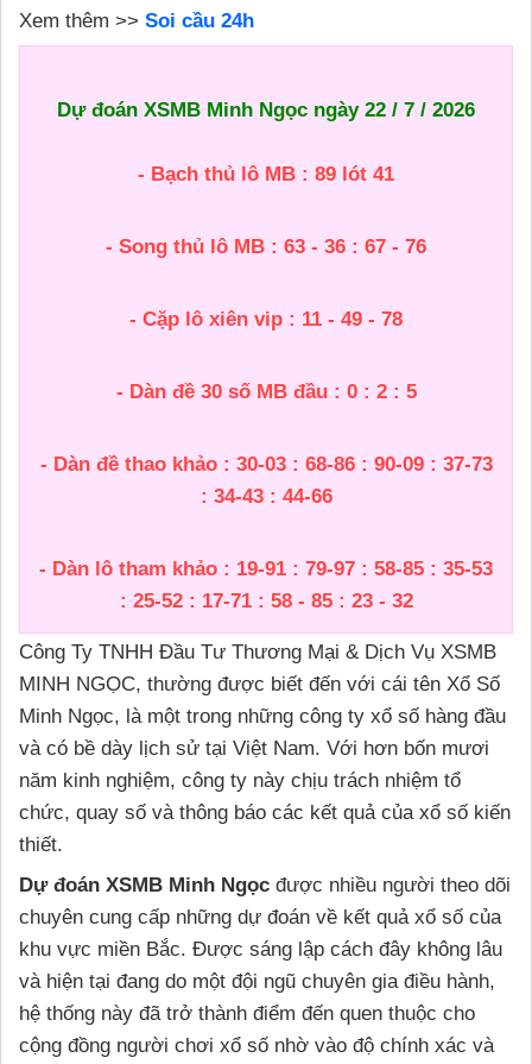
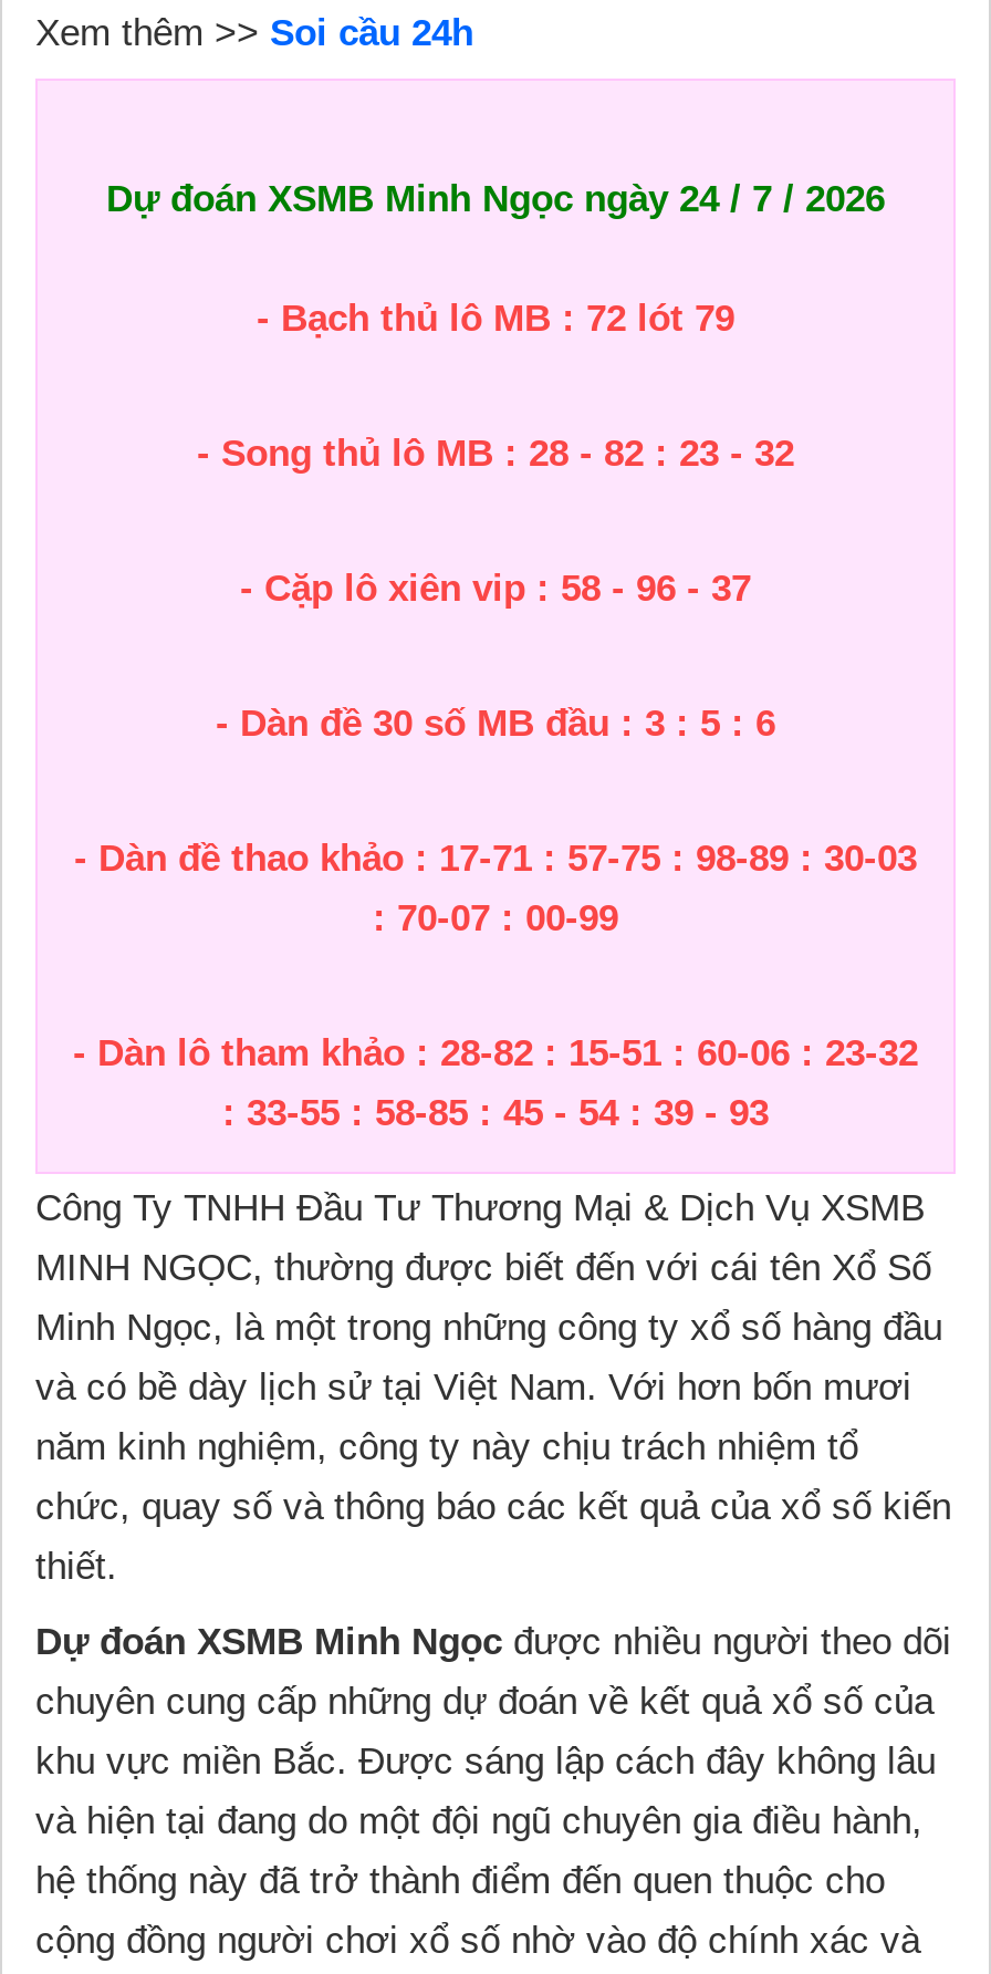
- Dự đoán XSMB Minh Ngọc ngày 22 / 7 / 2026
+ Dự đoán XSMB Minh Ngọc ngày 24 / 7 / 2026

- - Bạch thủ lô MB : 89 lót 41
+ - Bạch thủ lô MB : 72 lót 79

- - Song thủ lô MB : 63 - 36 : 67 - 76
+ - Song thủ lô MB : 28 - 82 : 23 - 32

- - Cặp lô xiên vip : 11 - 49 - 78
+ - Cặp lô xiên vip : 58 - 96 - 37

- - Dàn đề 30 số MB đầu : 0 : 2 : 5
+ - Dàn đề 30 số MB đầu : 3 : 5 : 6

- - Dàn đề thao khảo : 30-03 : 68-86 : 90-09 : 37-73
+ - Dàn đề thao khảo : 17-71 : 57-75 : 98-89 : 30-03

- : 34-43 : 44-66
+ : 70-07 : 00-99

- - Dàn lô tham khảo : 19-91 : 79-97 : 58-85 : 35-53
+ - Dàn lô tham khảo : 28-82 : 15-51 : 60-06 : 23-32

- : 25-52 : 17-71 : 58 - 85 : 23 - 32
+ : 33-55 : 58-85 : 45 - 54 : 39 - 93
